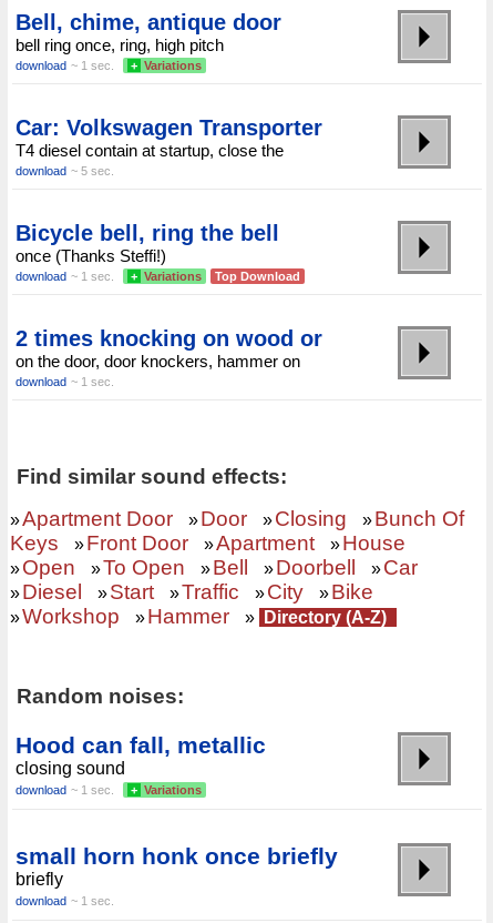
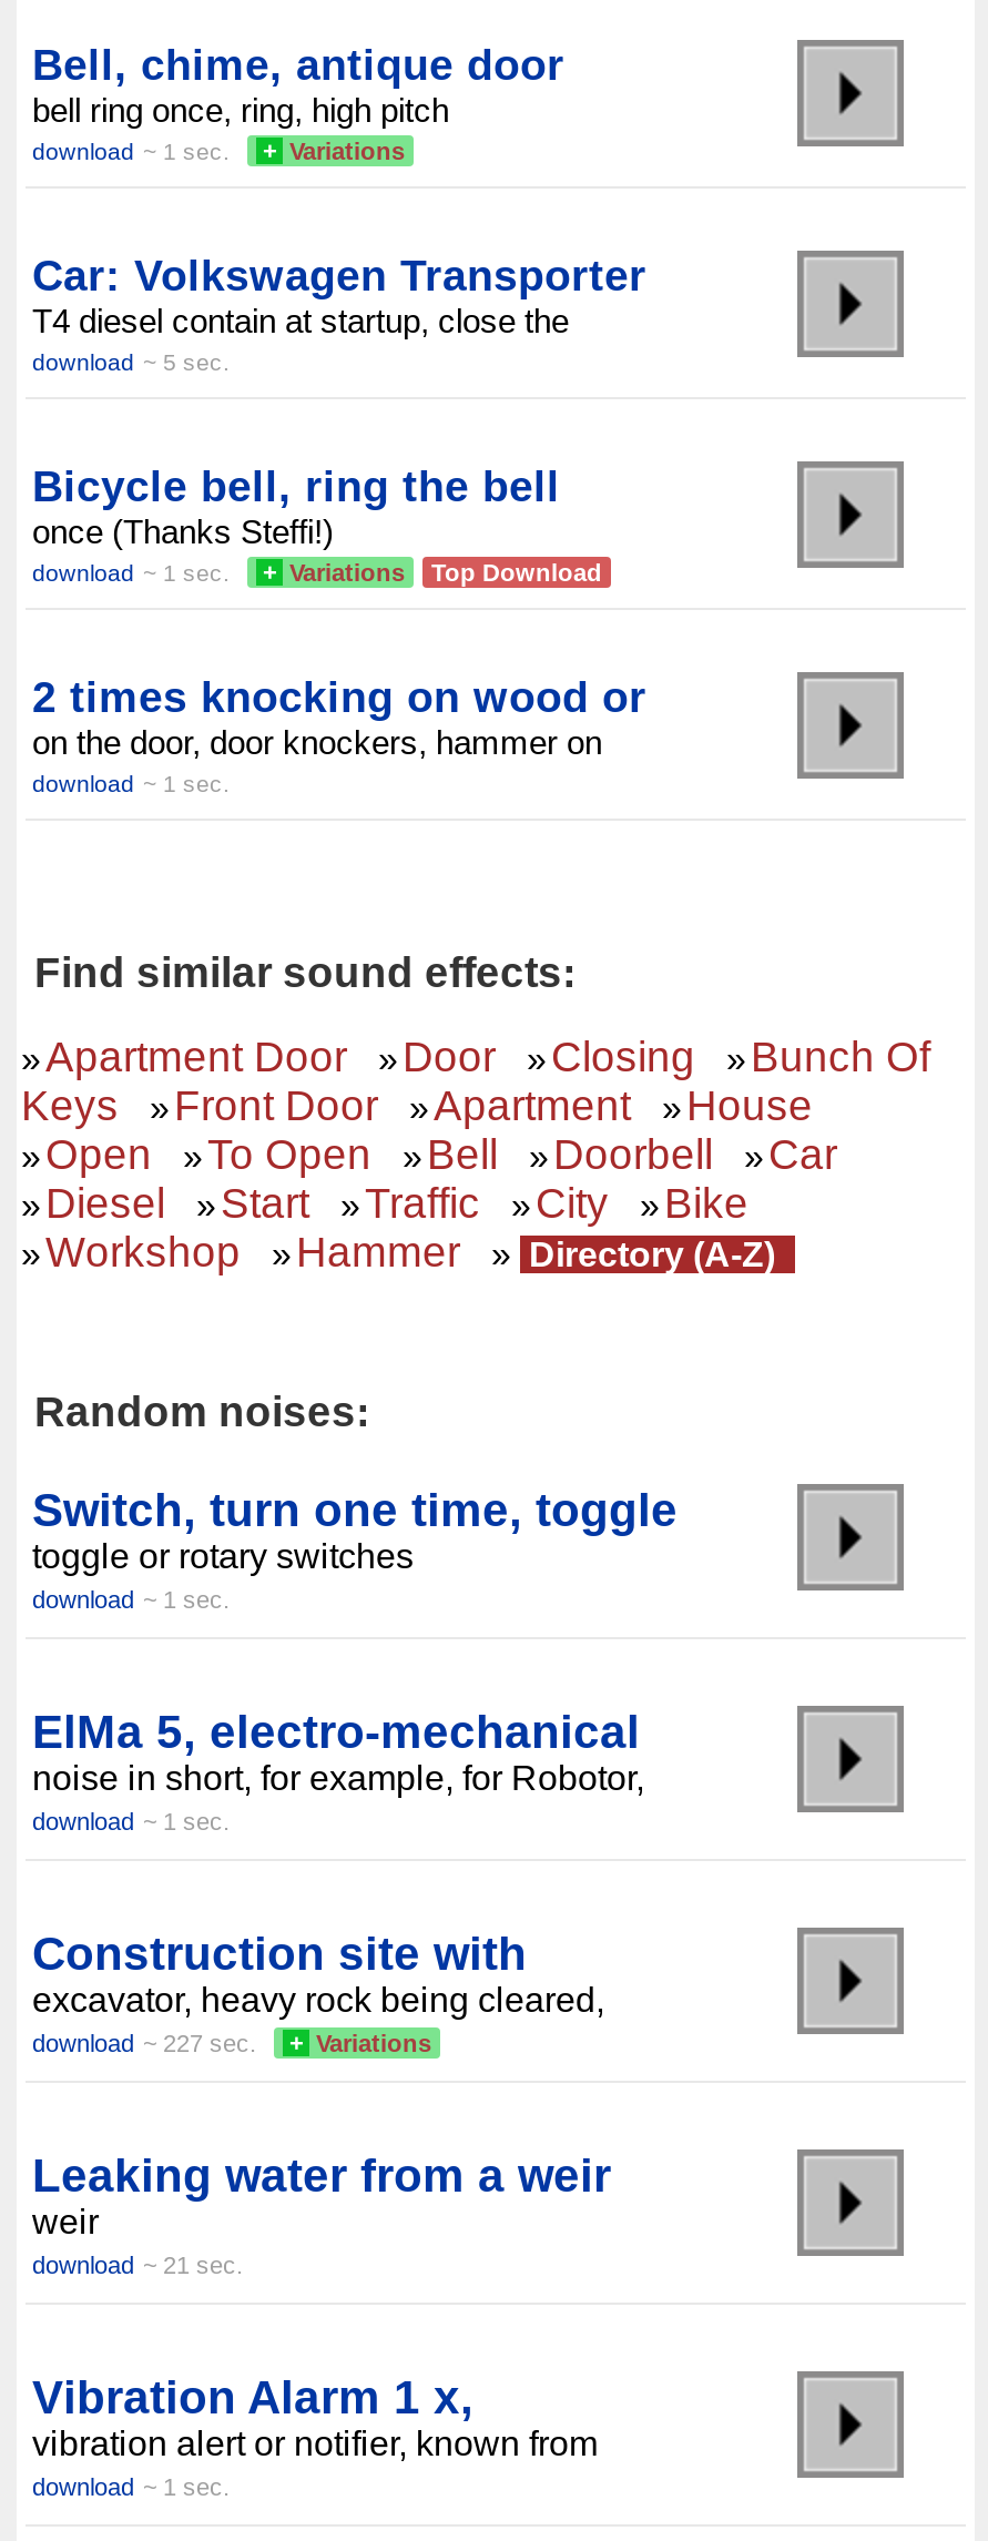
- Hood can fall, metallic
- closing sound
+ Switch, turn one time, toggle
+ toggle or rotary switches

+ ElMa 5, electro-mechanical
+ noise in short, for example, for Robotor,
+ download ~ 1 sec.
+ Construction site with
+ excavator, heavy rock being cleared,
+ download ~ 227 sec.

- small horn honk once briefly
- briefly
+ Leaking water from a weir
+ weir
+ download ~ 21 sec.
+ Vibration Alarm 1 x,
+ vibration alert or notifier, known from
